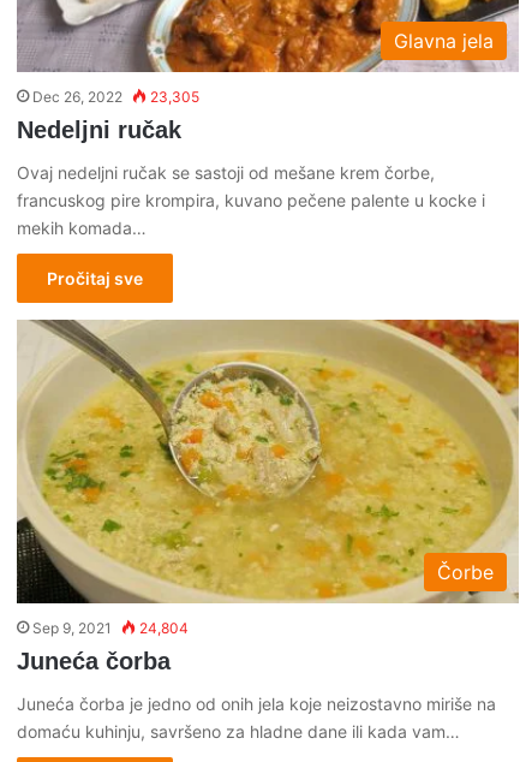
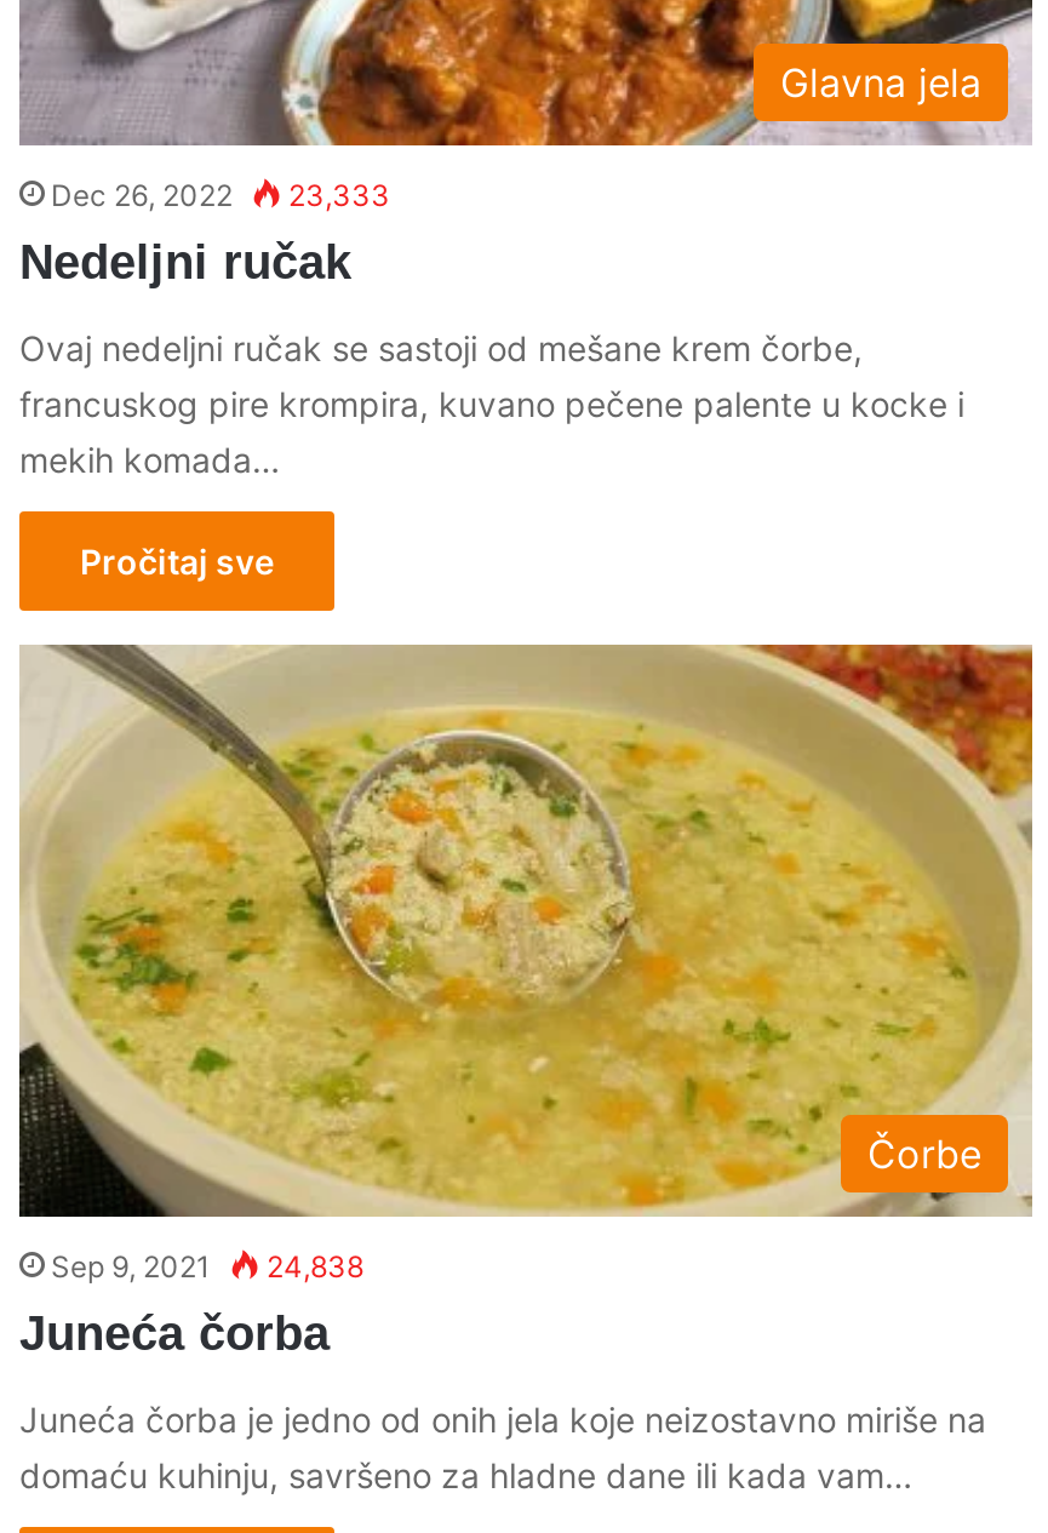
- Dec 26, 2022 23,305
+ Dec 26, 2022 23,333

- Sep 9, 2021 24,804
+ Sep 9, 2021 24,838
